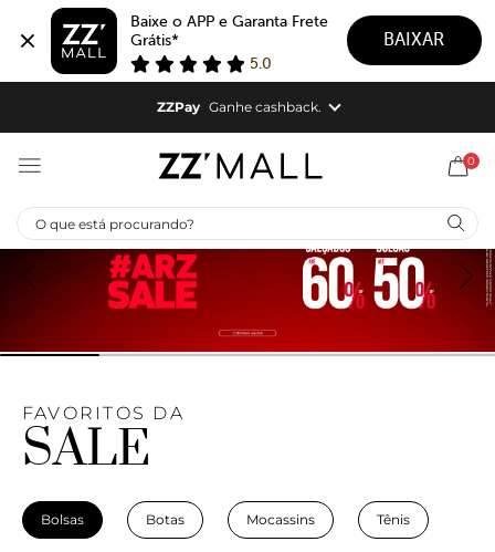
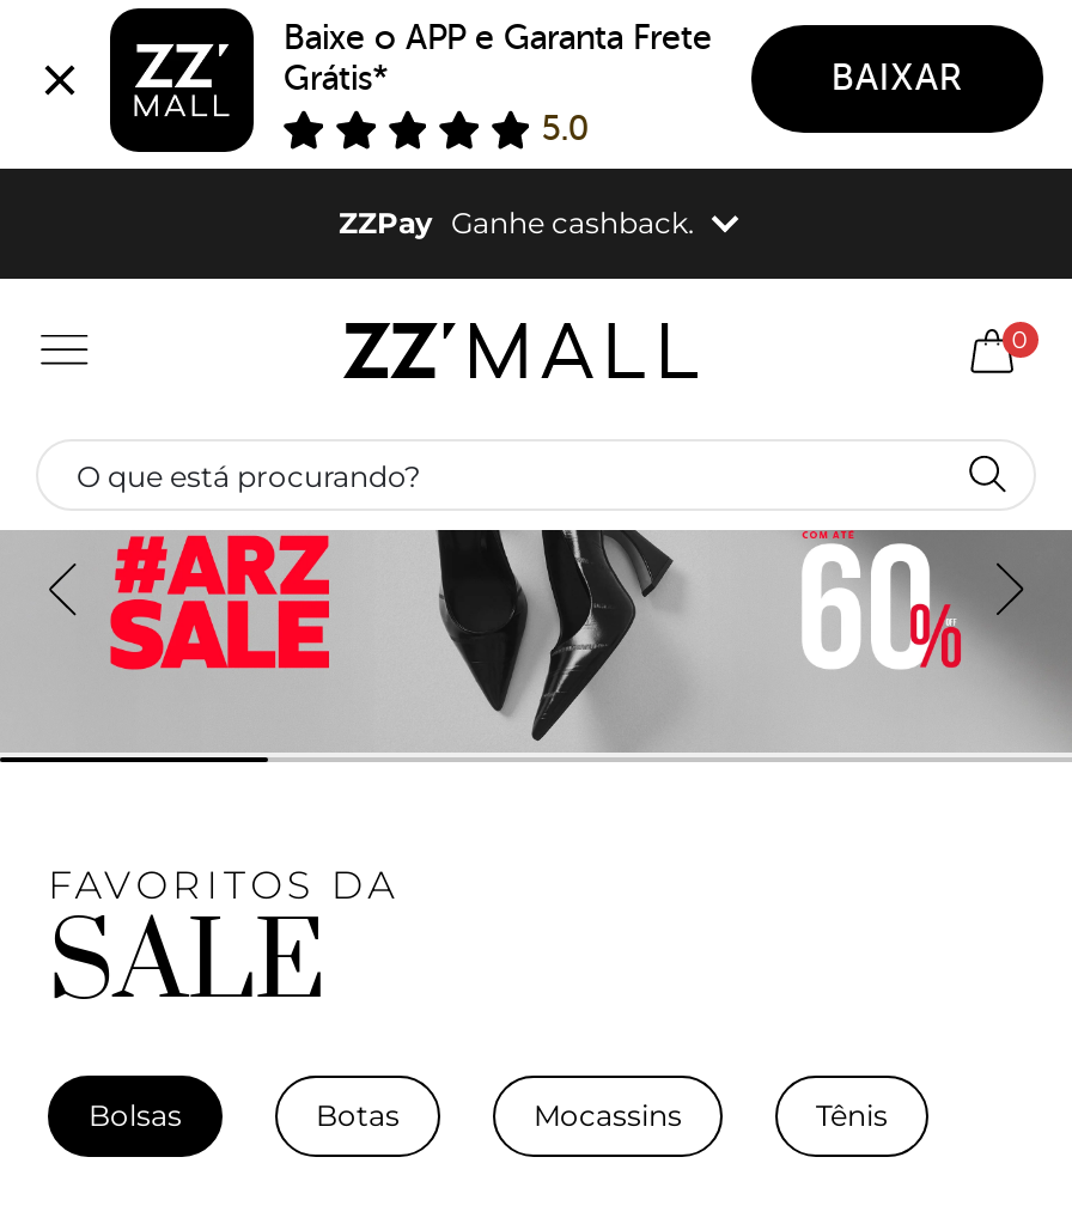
- [image]
+ [image]
